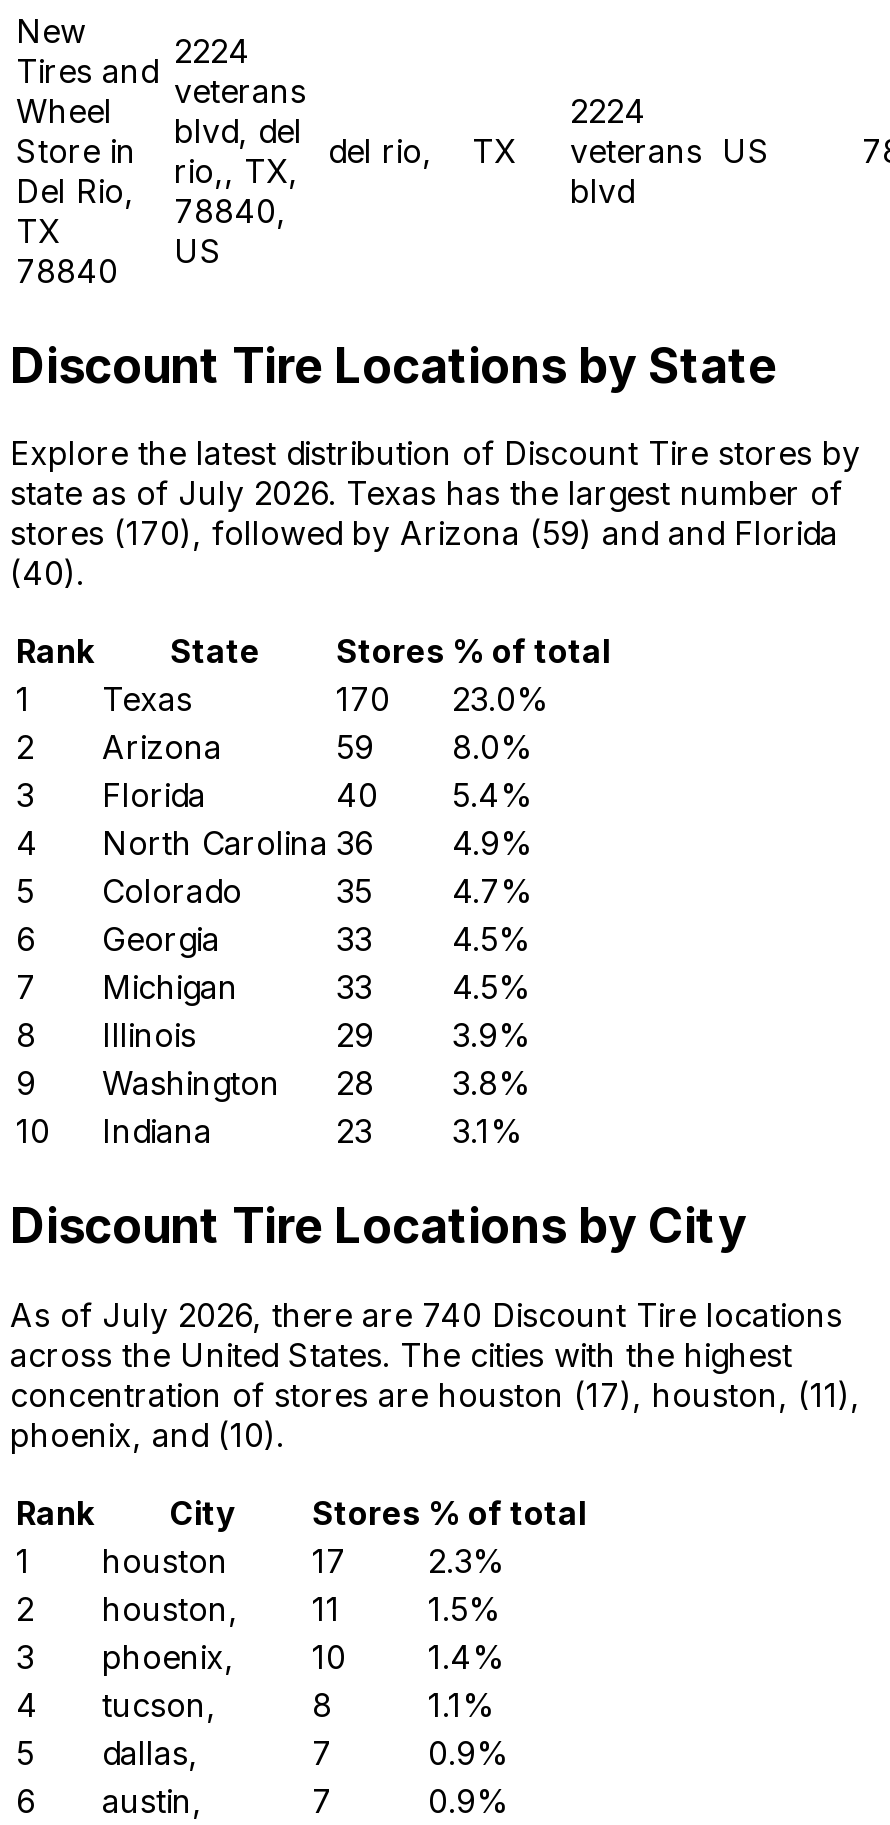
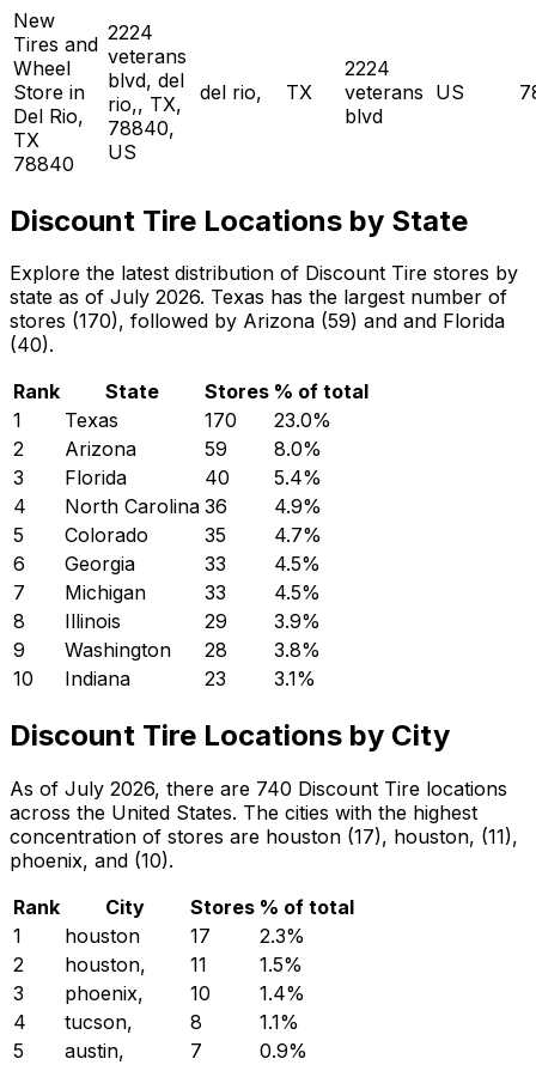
- dallas,
- 7
- 0.9%
- 6
